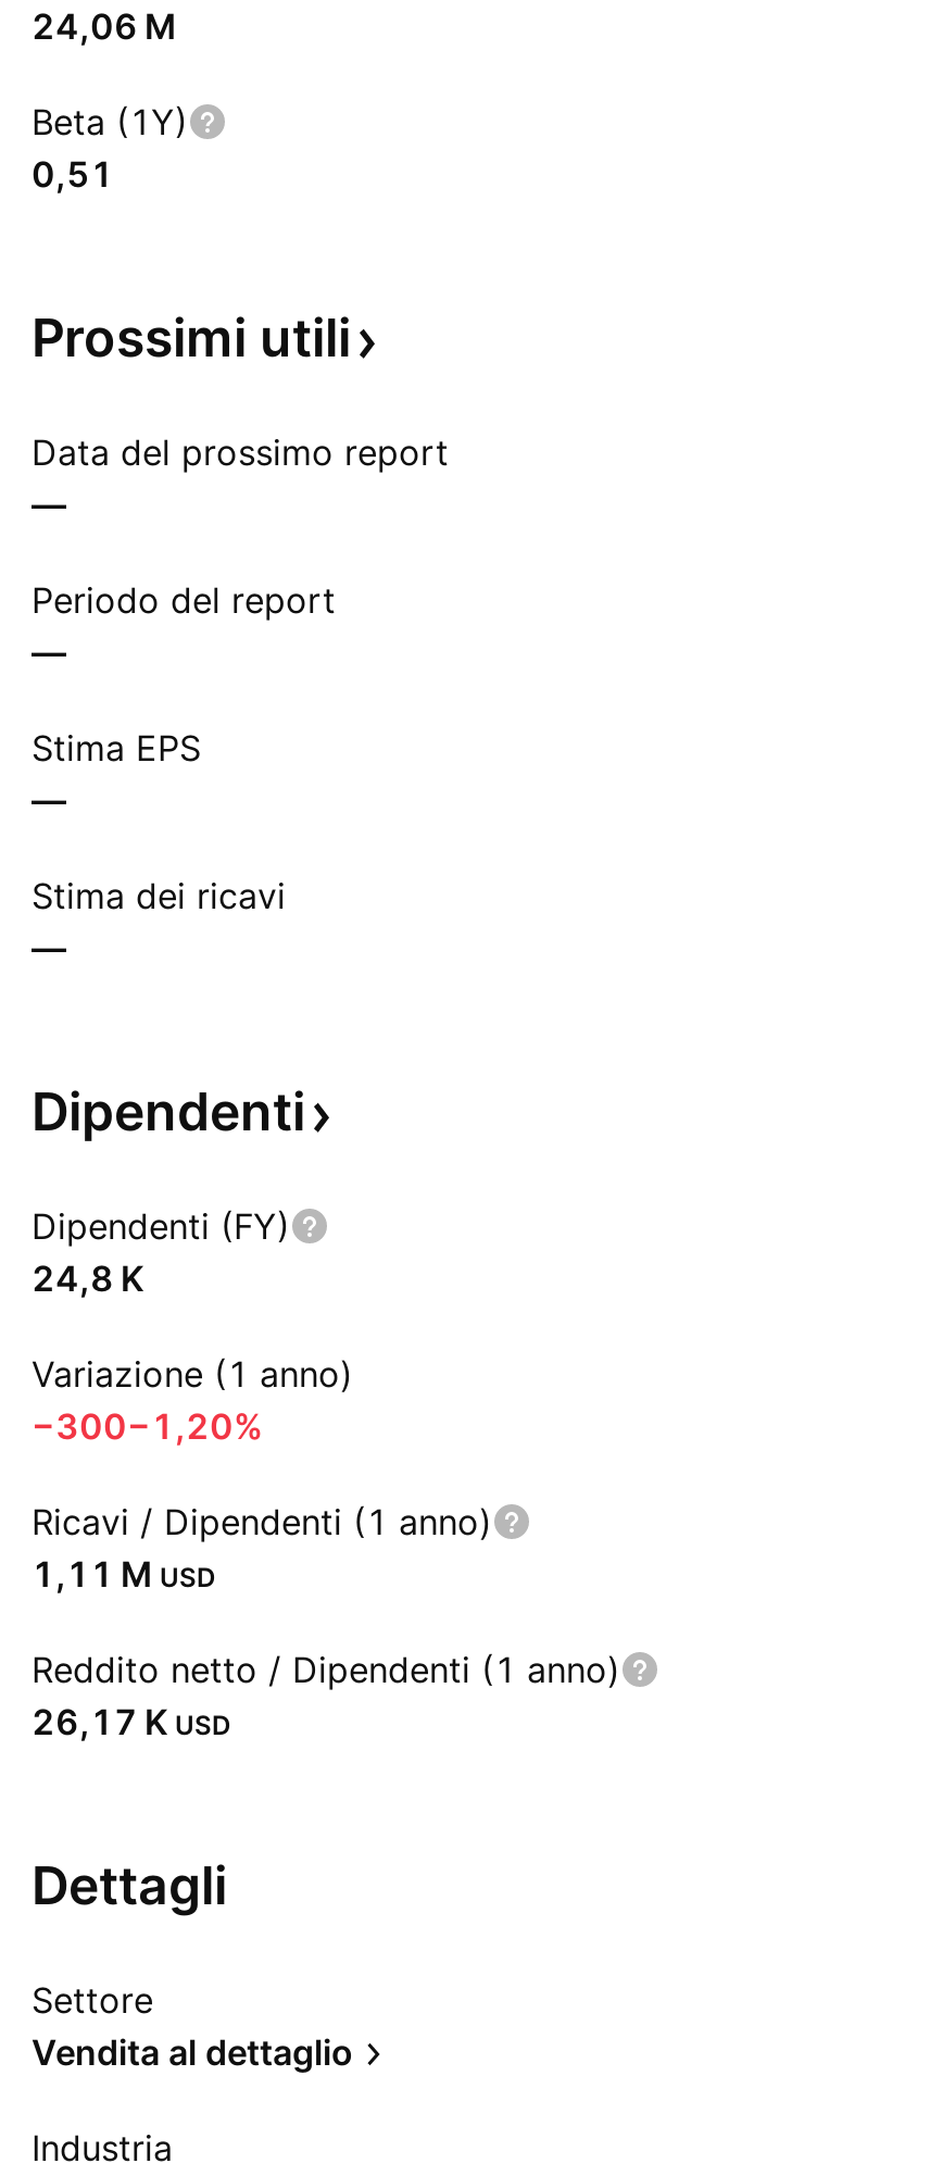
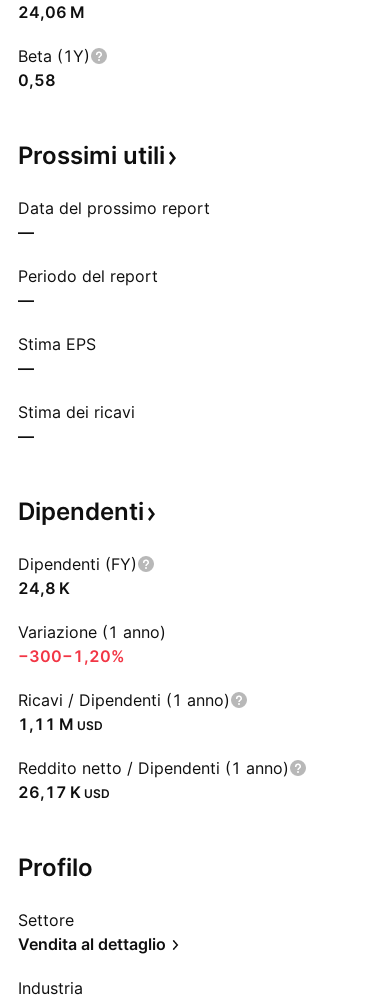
- 0,51
+ 0,58

- Dettagli
+ Profilo
